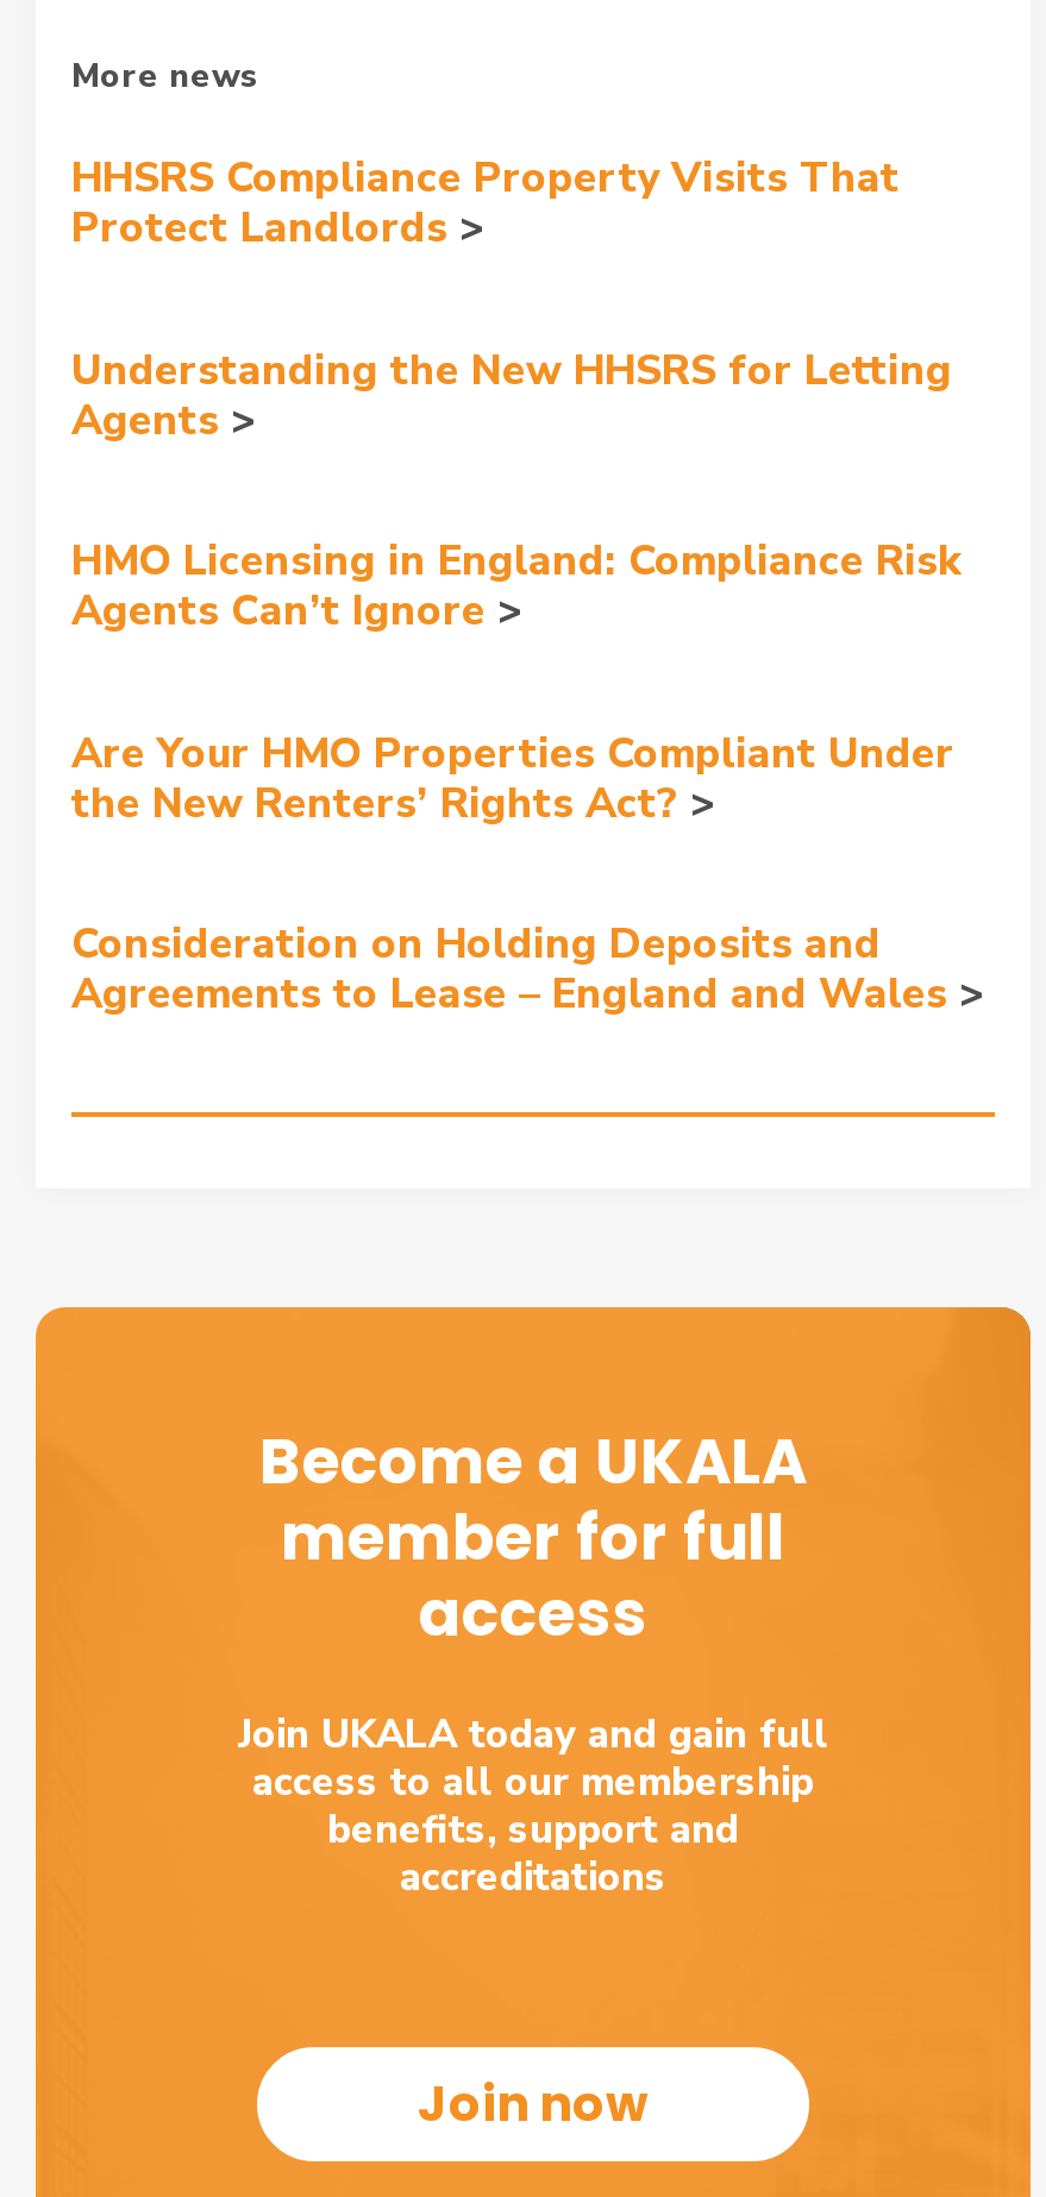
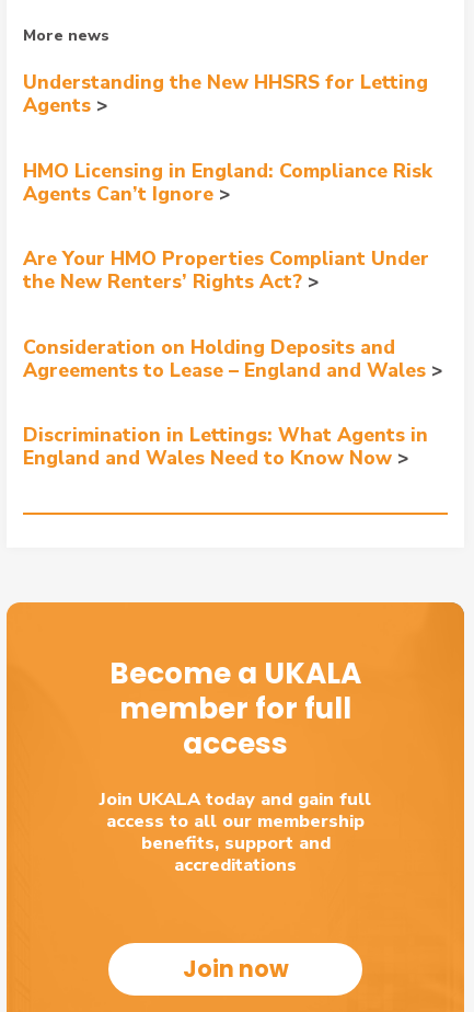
- HHSRS Compliance Property Visits That
- Protect Landlords

moved up: Understanding the New HHSRS for Letting | Agents | HMO Licensing in England: Compliance Risk | Agents Can’t Ignore | Are Your HMO Properties Compliant Under | the New Renters’ Rights Act? | Consideration on Holding Deposits and | Agreements to Lease – England and Wales

+ Discrimination in Lettings: What Agents in
+ England and Wales Need to Know Now
